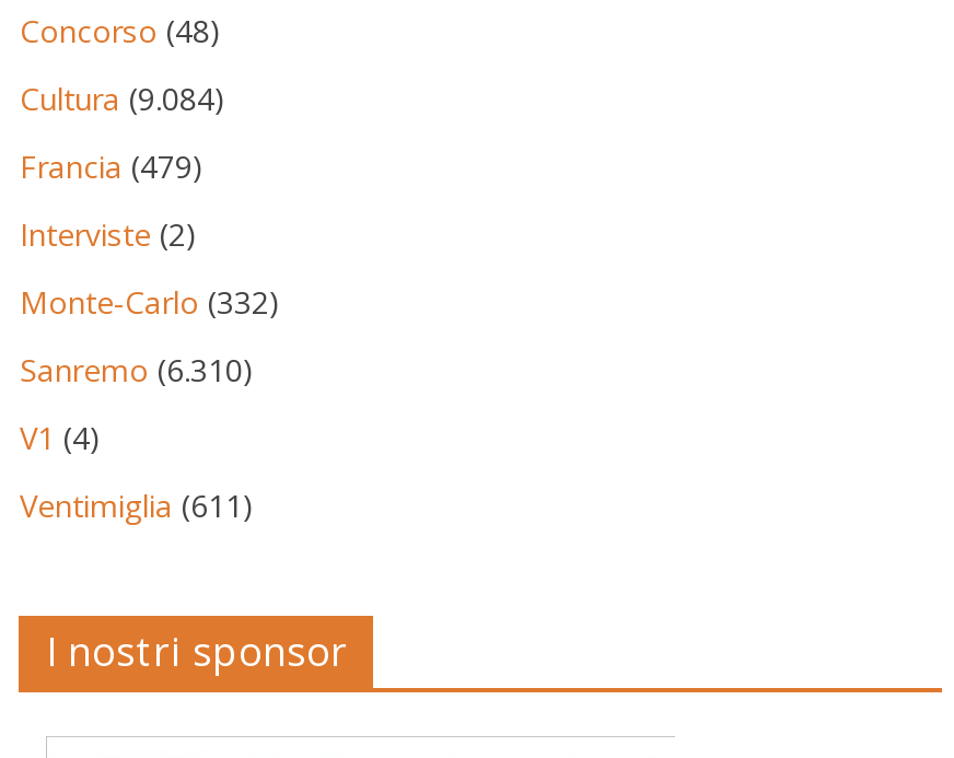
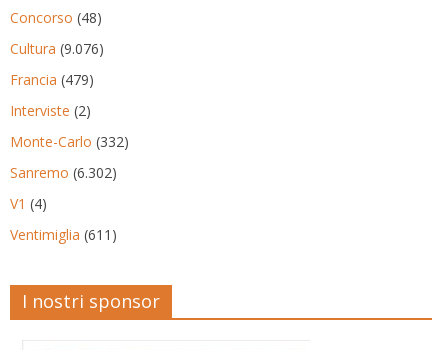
- Cultura (9.084)
+ Cultura (9.076)

- Sanremo (6.310)
+ Sanremo (6.302)
